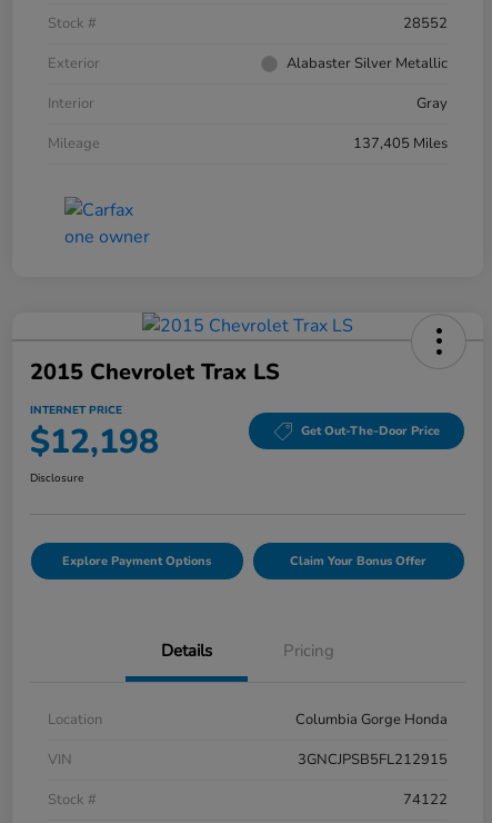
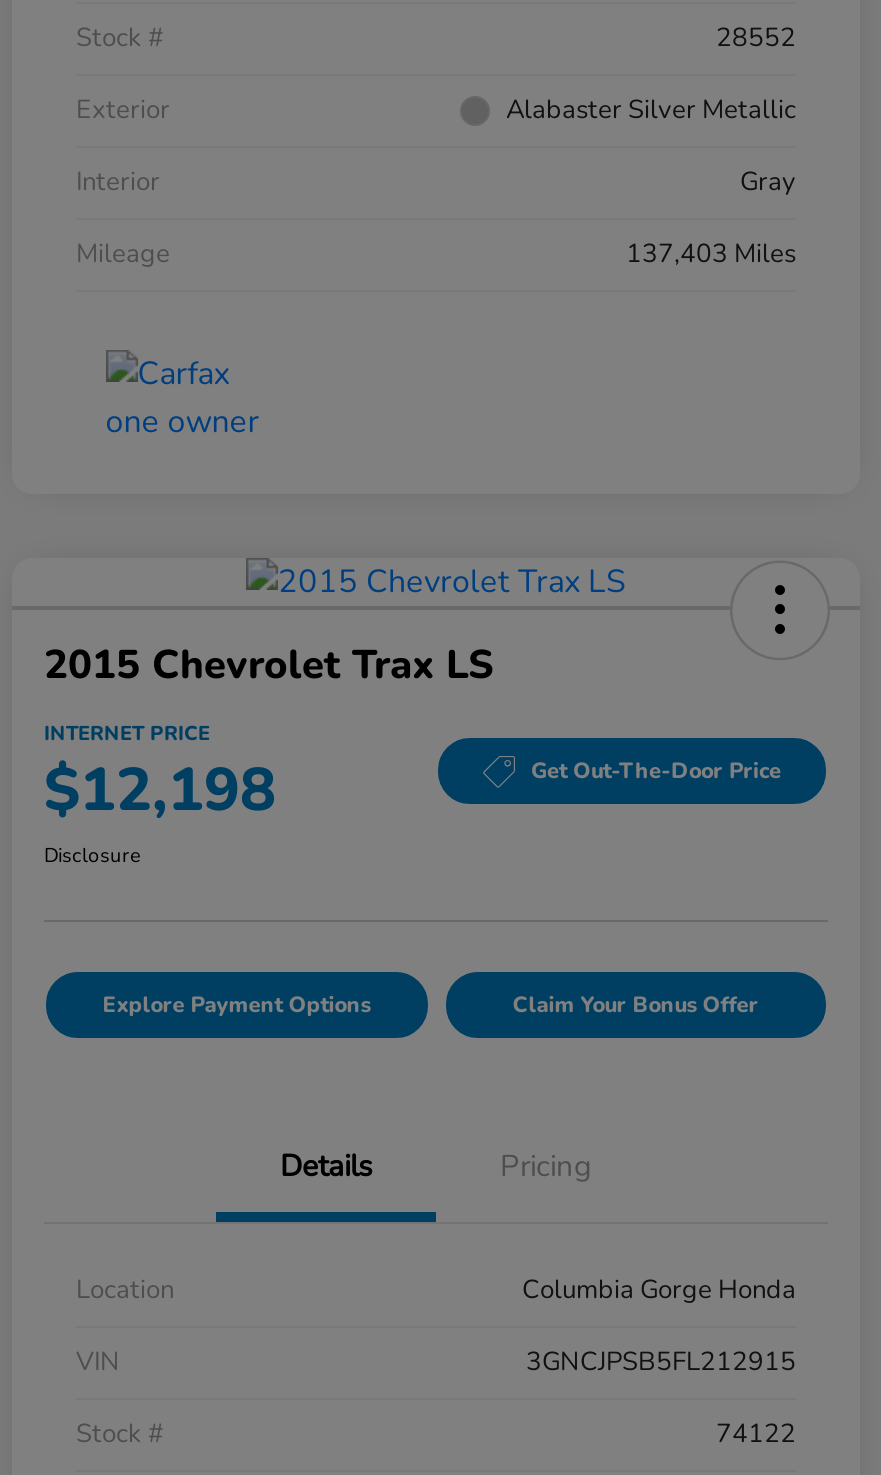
- 137,405 Miles
+ 137,403 Miles
